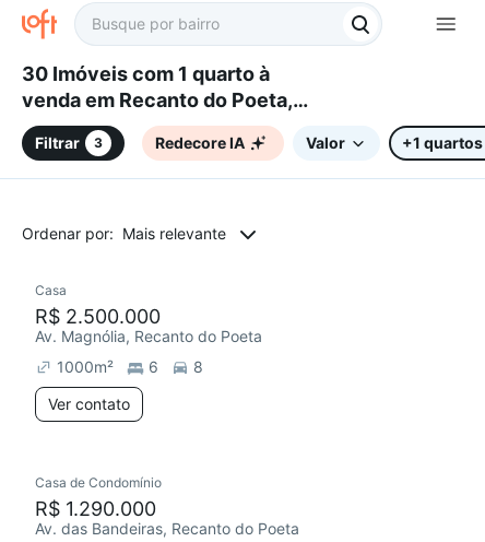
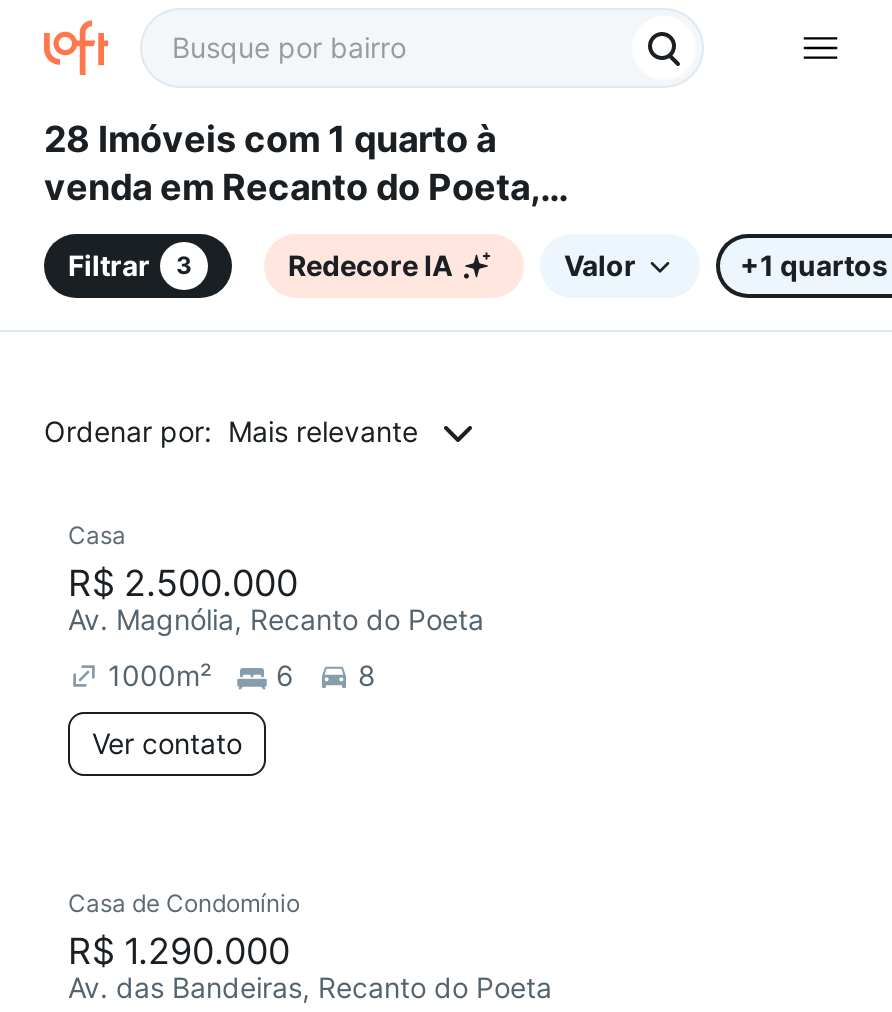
- 30 Imóveis com 1 quarto à
+ 28 Imóveis com 1 quarto à
